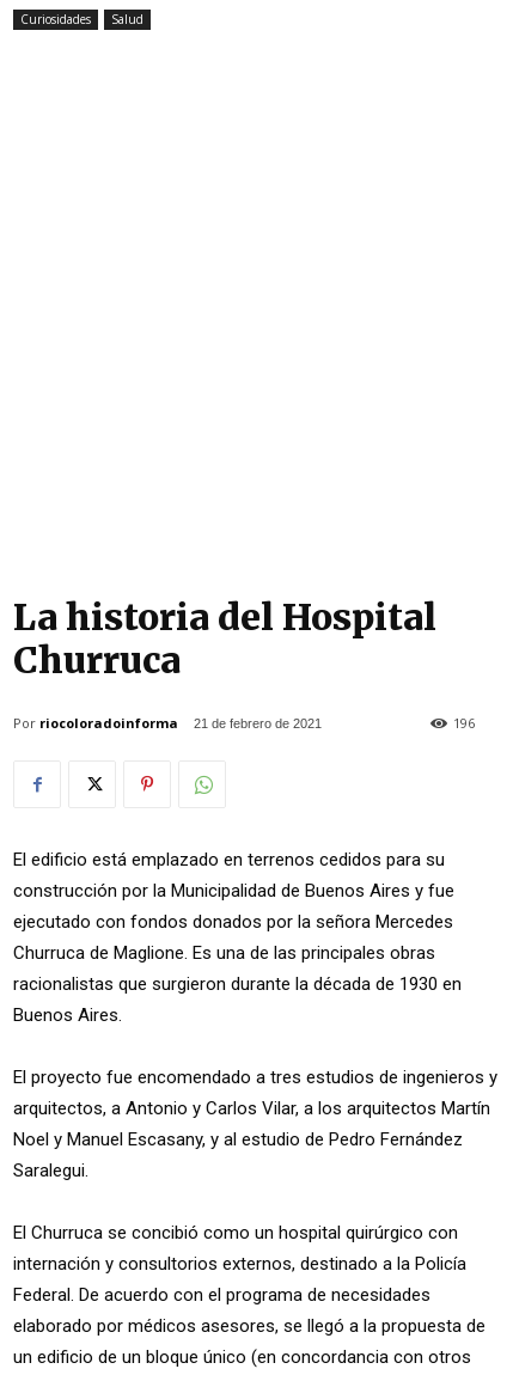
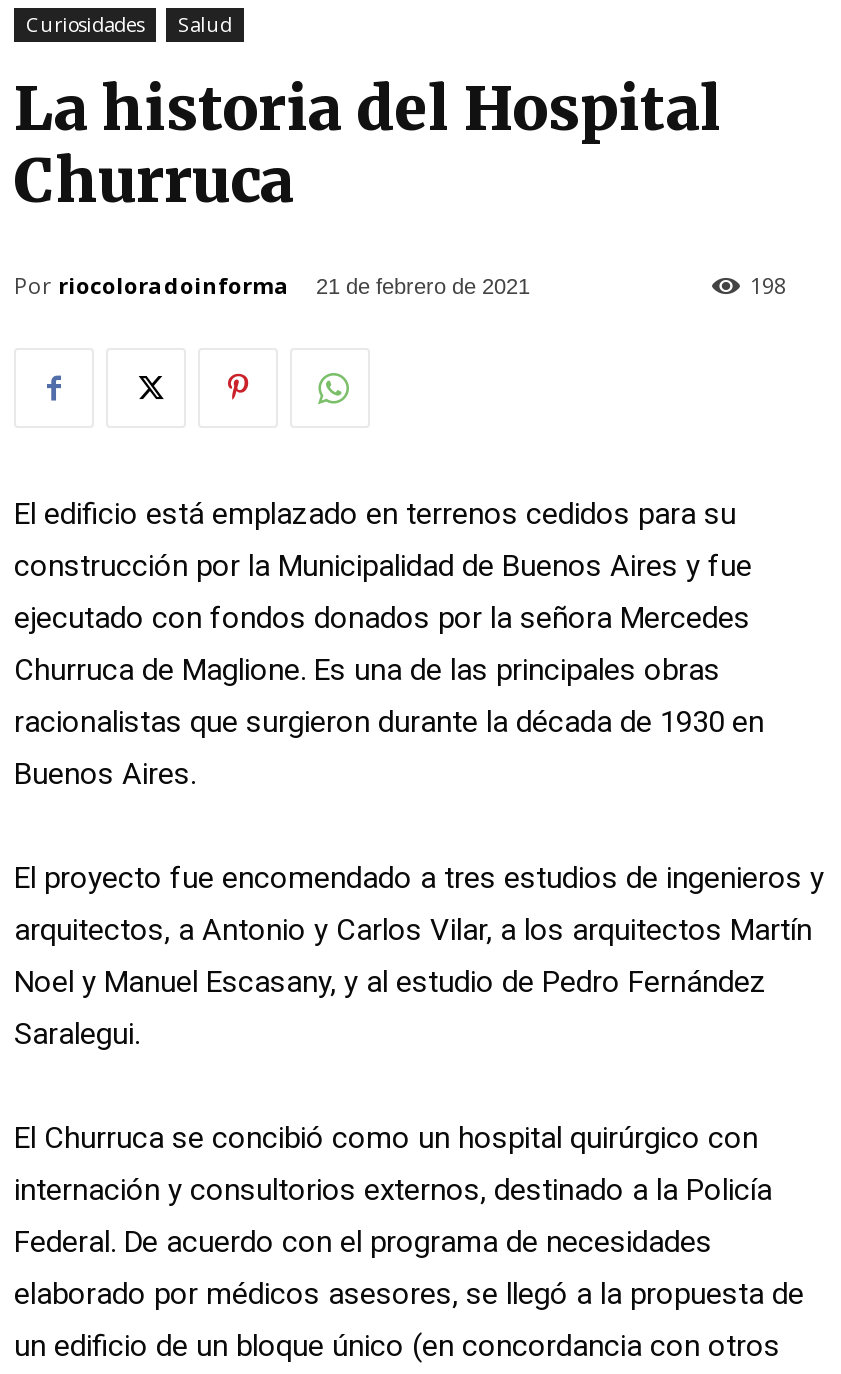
- 196
+ 198
